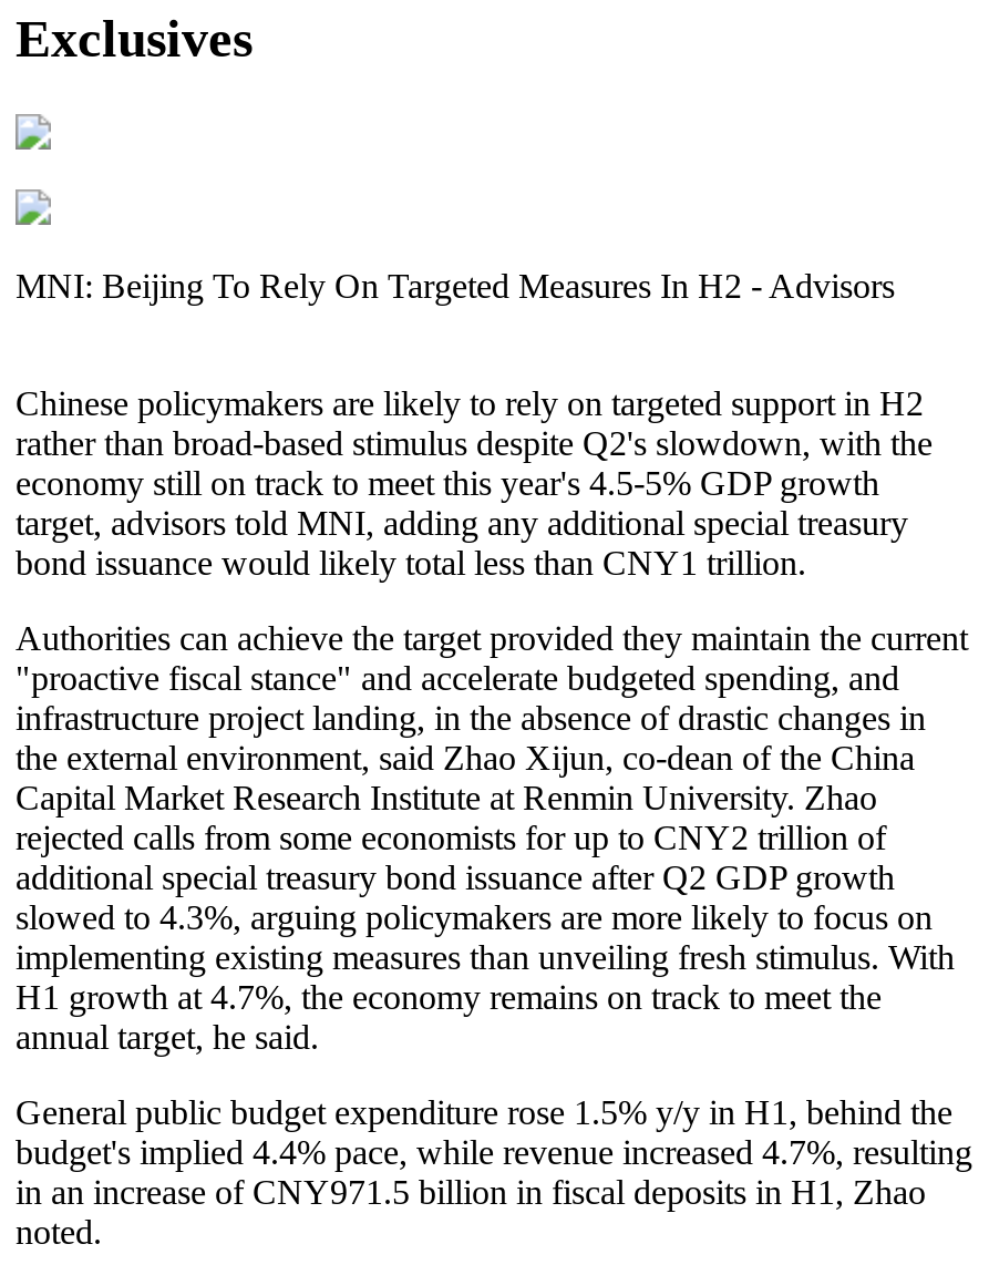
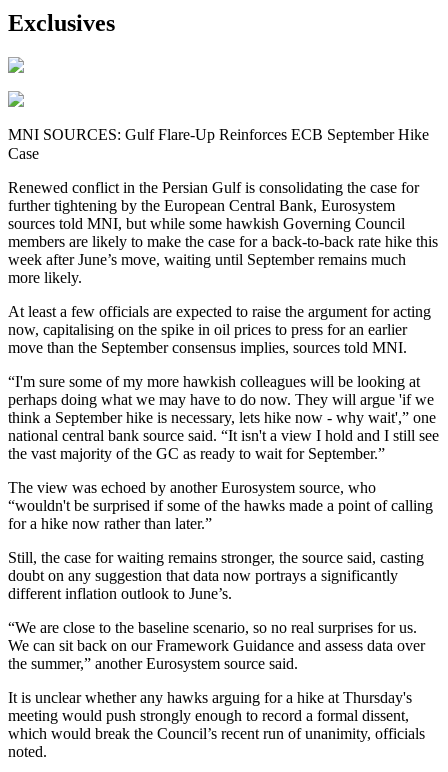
- MNI: Beijing To Rely On Targeted Measures In H2 - Advisors
- Chinese policymakers are likely to rely on targeted support in H2
- rather than broad-based stimulus despite Q2's slowdown, with the
- economy still on track to meet this year's 4.5-5% GDP growth
- target, advisors told MNI, adding any additional special treasury
- bond issuance would likely total less than CNY1 trillion.
- Authorities can achieve the target provided they maintain the current
- "proactive fiscal stance" and accelerate budgeted spending, and
- infrastructure project landing, in the absence of drastic changes in
- the external environment, said Zhao Xijun, co-dean of the China
- Capital Market Research Institute at Renmin University. Zhao
- rejected calls from some economists for up to CNY2 trillion of
- additional special treasury bond issuance after Q2 GDP growth
- slowed to 4.3%, arguing policymakers are more likely to focus on
- implementing existing measures than unveiling fresh stimulus. With
- H1 growth at 4.7%, the economy remains on track to meet the
- annual target, he said.
- General public budget expenditure rose 1.5% y/y in H1, behind the
- budget's implied 4.4% pace, while revenue increased 4.7%, resulting
- in an increase of CNY971.5 billion in fiscal deposits in H1, Zhao
+ MNI SOURCES: Gulf Flare-Up Reinforces ECB September Hike
+ Case
+ Renewed conflict in the Persian Gulf is consolidating the case for
+ further tightening by the European Central Bank, Eurosystem
+ sources told MNI, but while some hawkish Governing Council
+ members are likely to make the case for a back-to-back rate hike this
+ week after June’s move, waiting until September remains much
+ more likely.
+ At least a few officials are expected to raise the argument for acting
+ now, capitalising on the spike in oil prices to press for an earlier
+ move than the September consensus implies, sources told MNI.
+ “I'm sure some of my more hawkish colleagues will be looking at
+ perhaps doing what we may have to do now. They will argue 'if we
+ think a September hike is necessary, lets hike now - why wait',” one
+ national central bank source said. “It isn't a view I hold and I still see
+ the vast majority of the GC as ready to wait for September.”
+ The view was echoed by another Eurosystem source, who
+ “wouldn't be surprised if some of the hawks made a point of calling
+ for a hike now rather than later.”
+ Still, the case for waiting remains stronger, the source said, casting
+ doubt on any suggestion that data now portrays a significantly
+ different inflation outlook to June’s.
+ “We are close to the baseline scenario, so no real surprises for us.
+ We can sit back on our Framework Guidance and assess data over
+ the summer,” another Eurosystem source said.
+ It is unclear whether any hawks arguing for a hike at Thursday's
+ meeting would push strongly enough to record a formal dissent,
+ which would break the Council’s recent run of unanimity, officials
